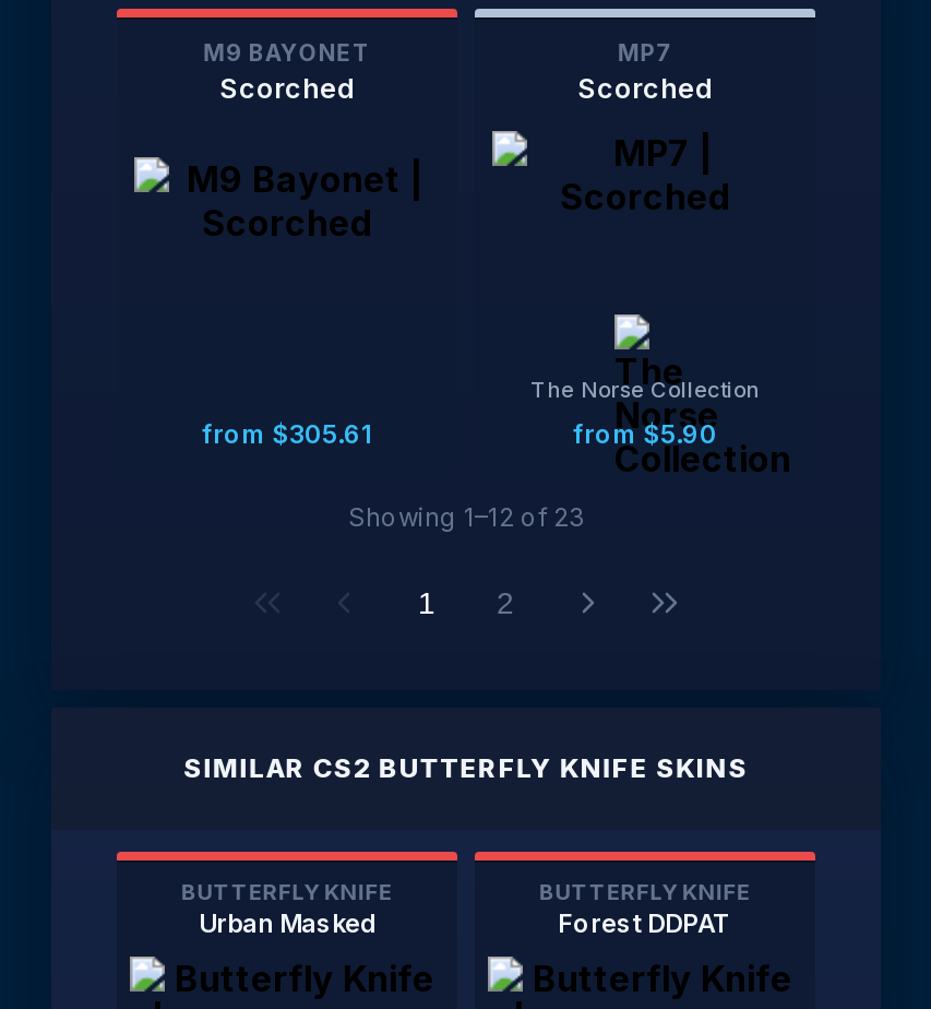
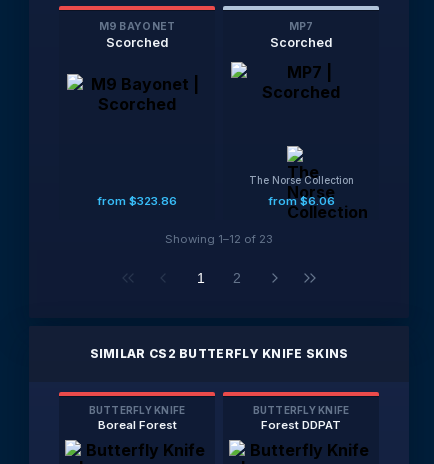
- from $305.61
+ from $323.86

- from $5.90
+ from $6.06

- Urban Masked
+ Boreal Forest
